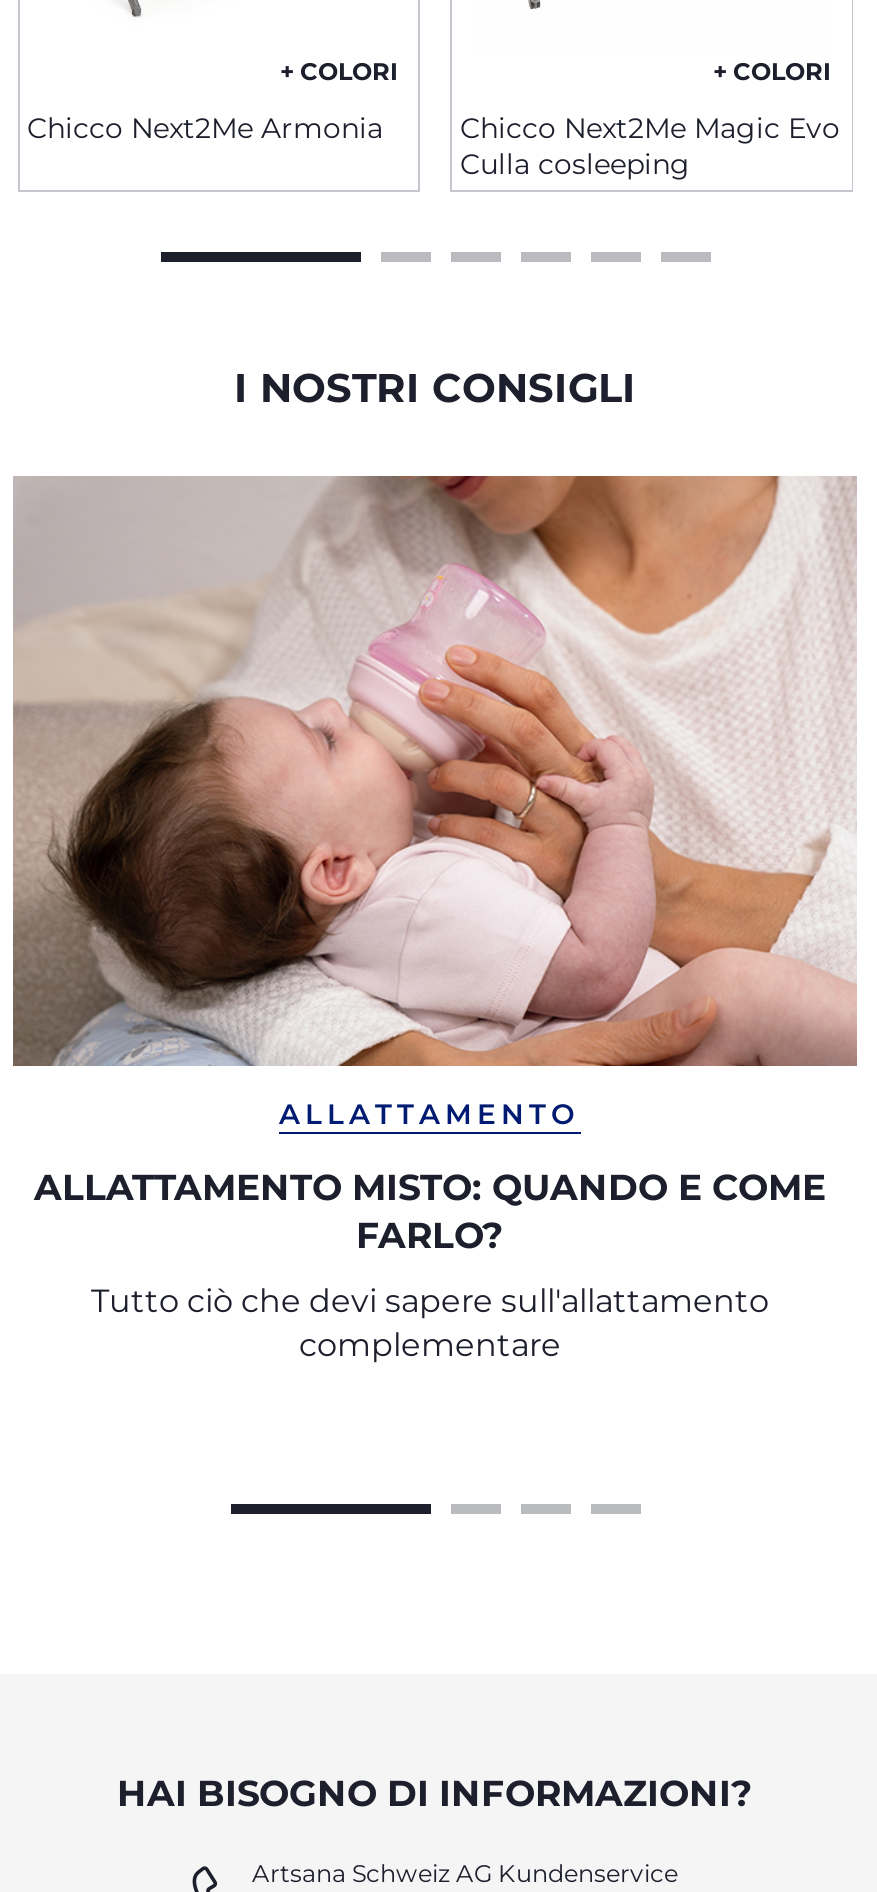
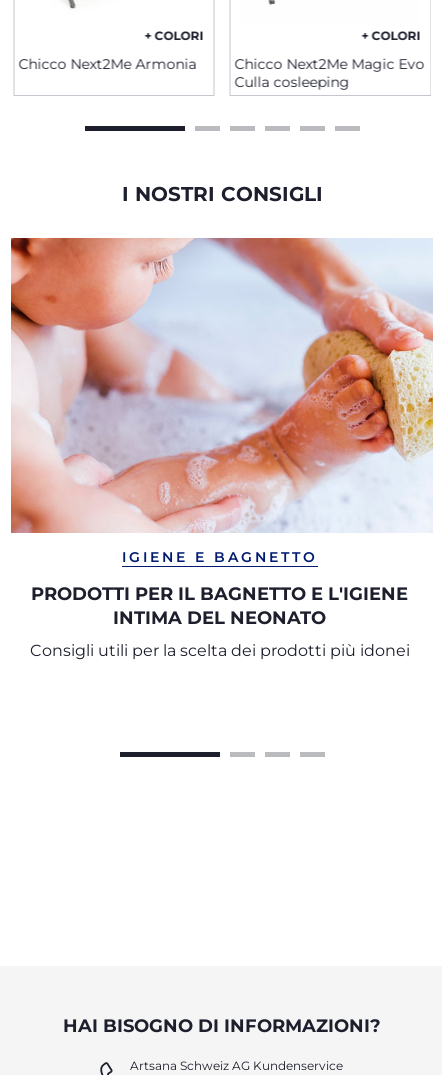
- [image]
- ALLATTAMENTO
+ [image]
+ IGIENE E BAGNETTO

- ALLATTAMENTO MISTO: QUANDO E COME
- FARLO?
+ PRODOTTI PER IL BAGNETTO E L'IGIENE
+ INTIMA DEL NEONATO

- Tutto ciò che devi sapere sull'allattamento
- complementare
+ Consigli utili per la scelta dei prodotti più idonei
